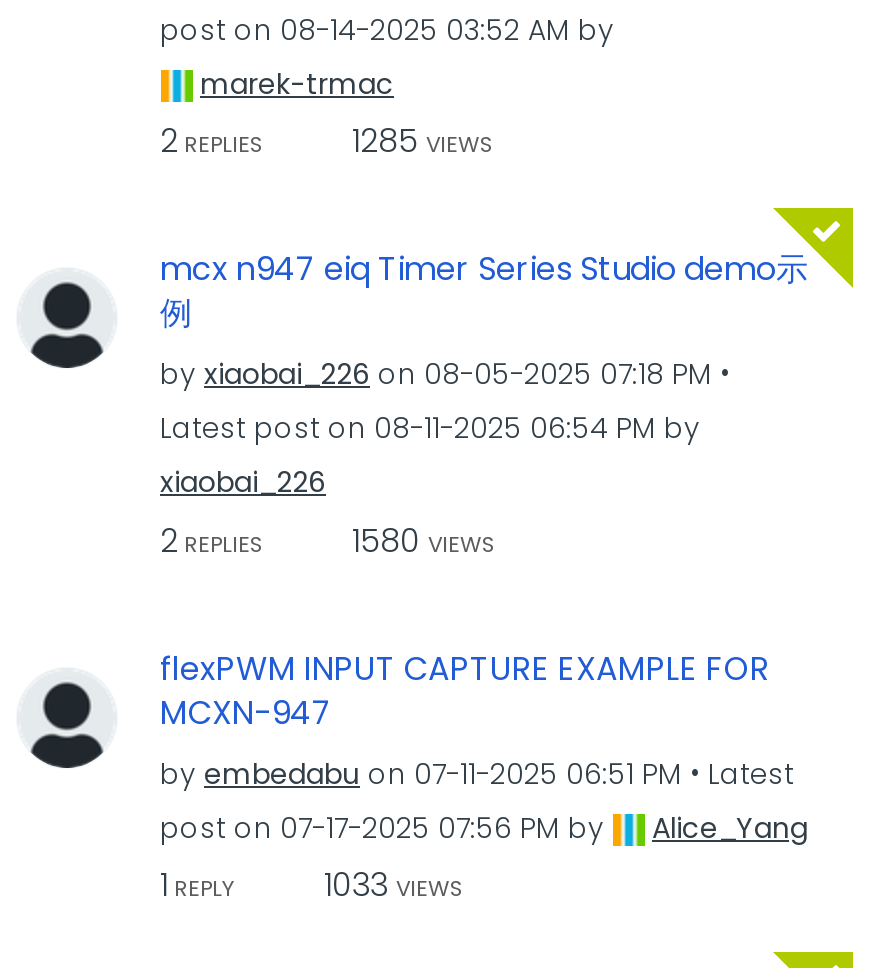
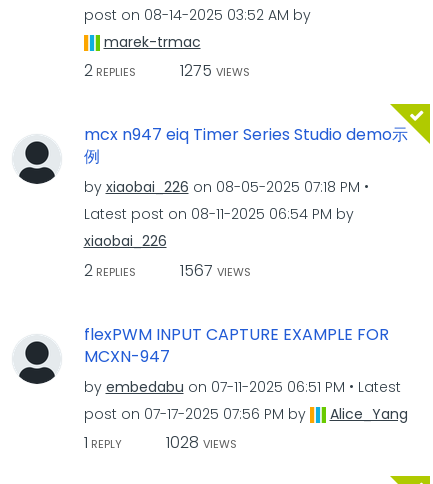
- 2 REPLIES 1285 VIEWS
+ 2 REPLIES 1275 VIEWS

- 2 REPLIES 1580 VIEWS
+ 2 REPLIES 1567 VIEWS

- 1 REPLY 1033 VIEWS
+ 1 REPLY 1028 VIEWS
